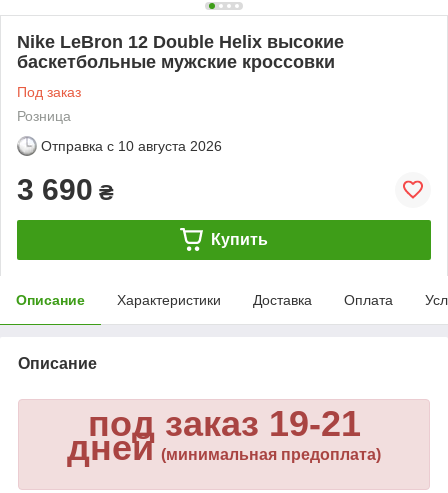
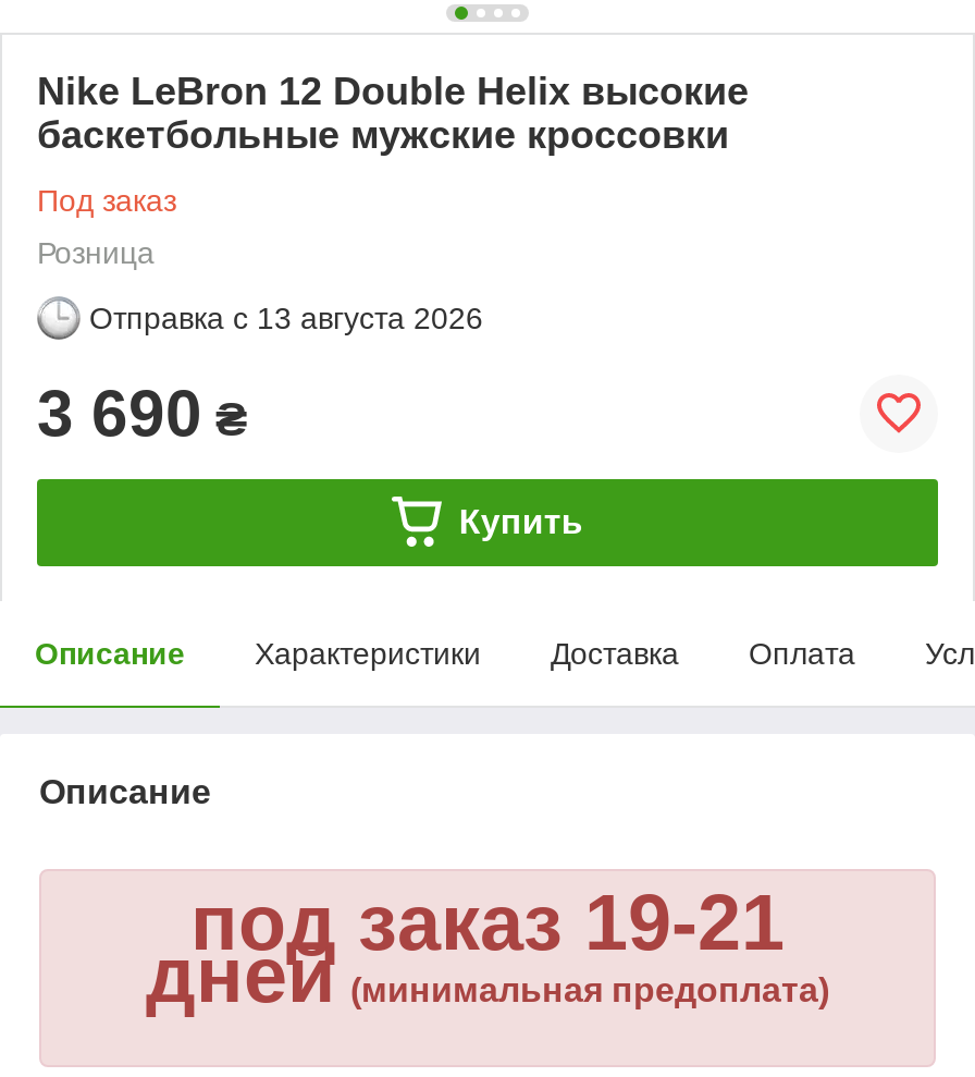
- Отправка с 10 августа 2026
+ Отправка с 13 августа 2026
